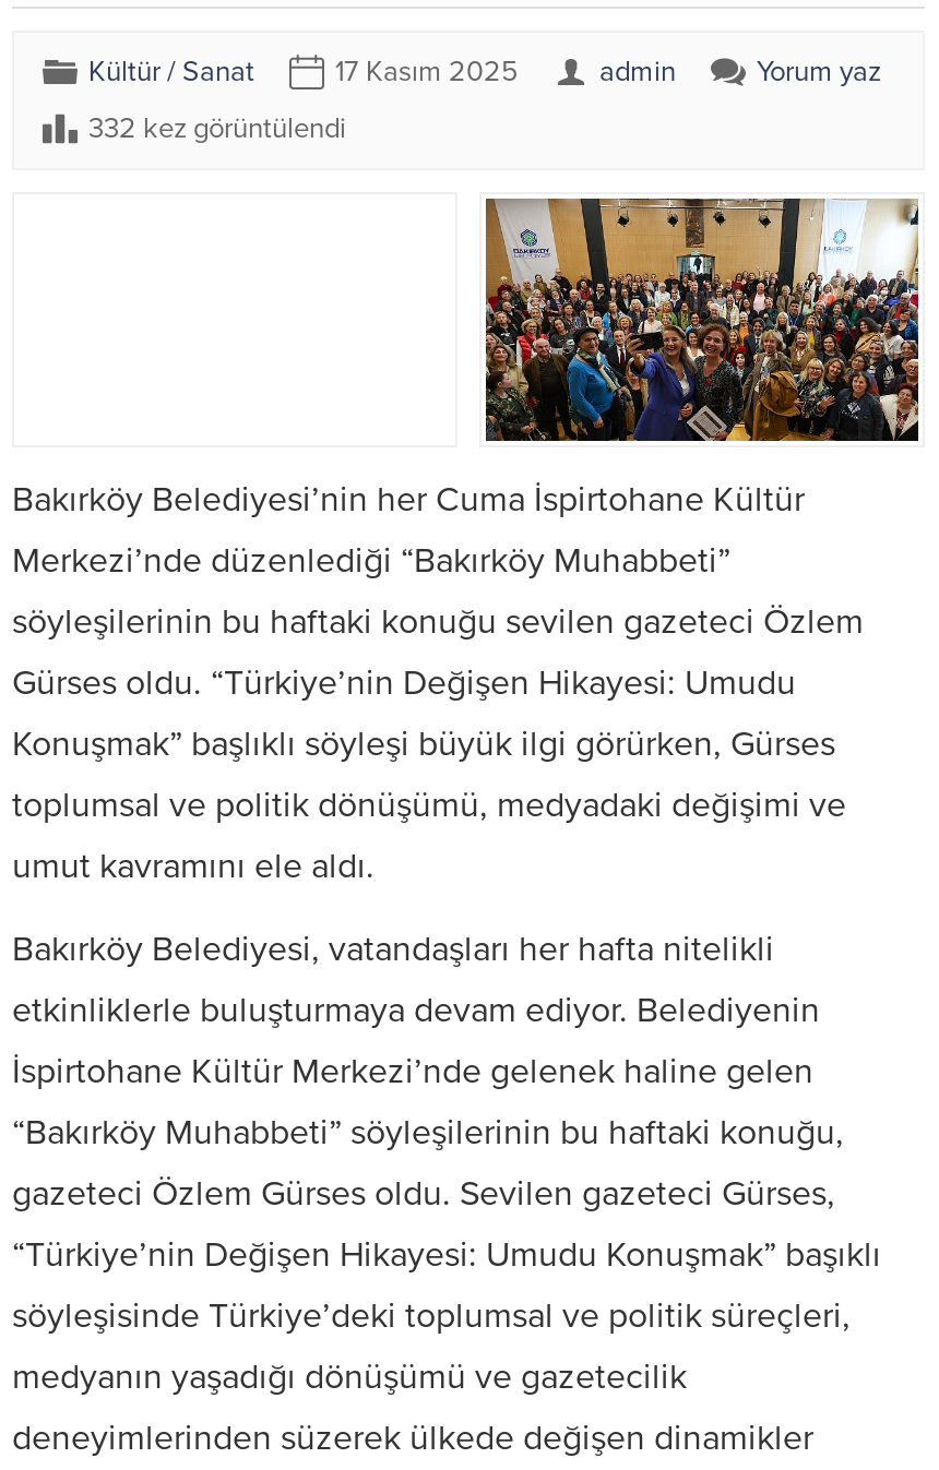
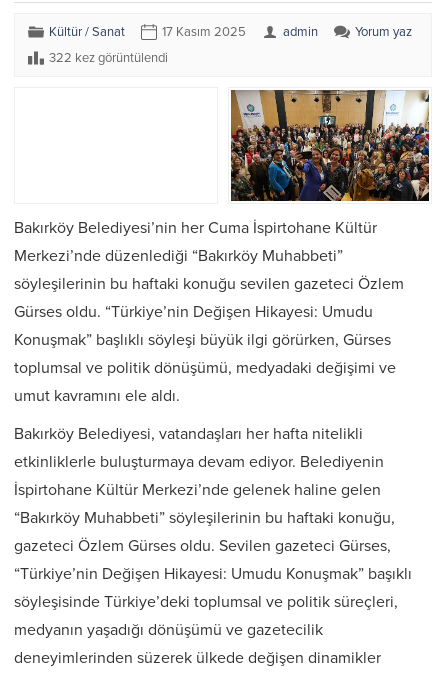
- 332 kez görüntülendi
+ 322 kez görüntülendi
